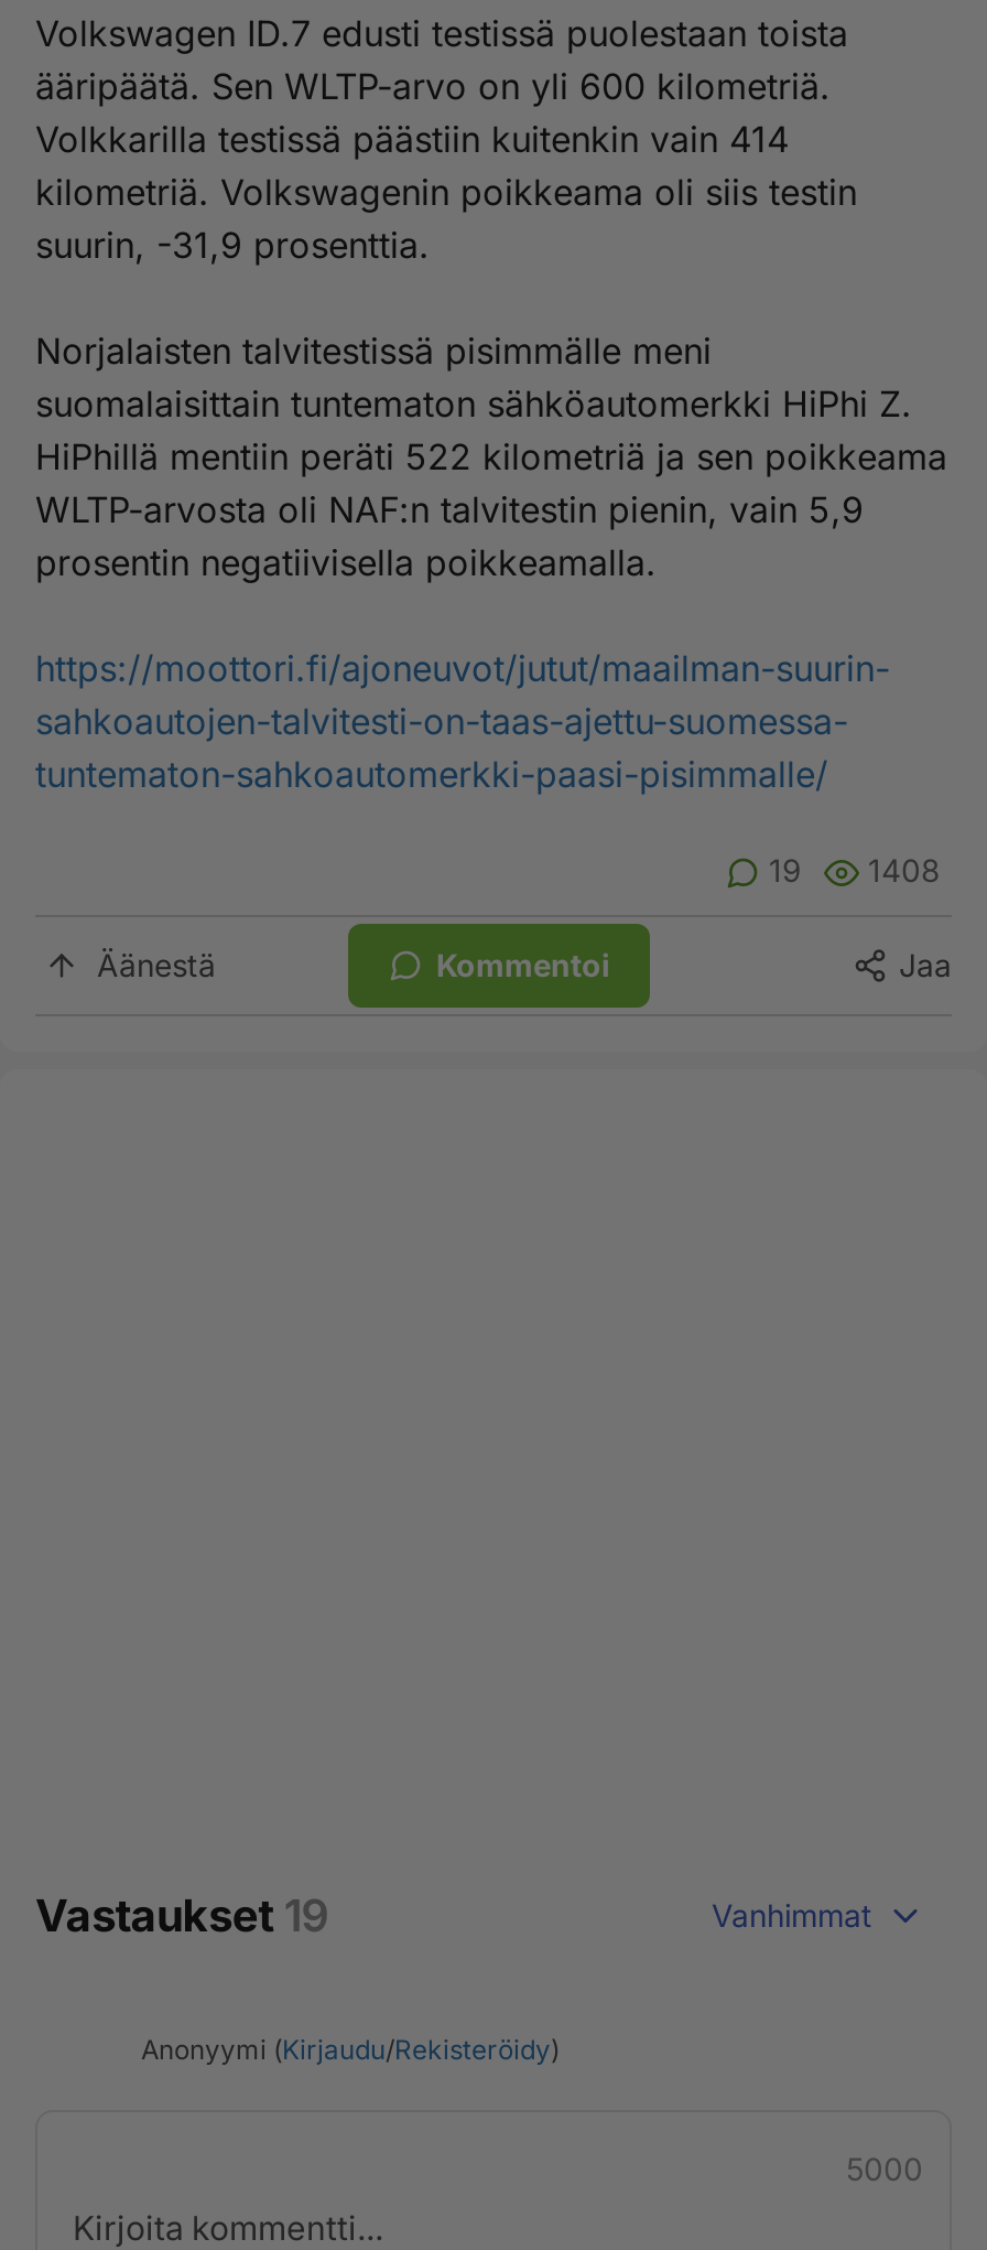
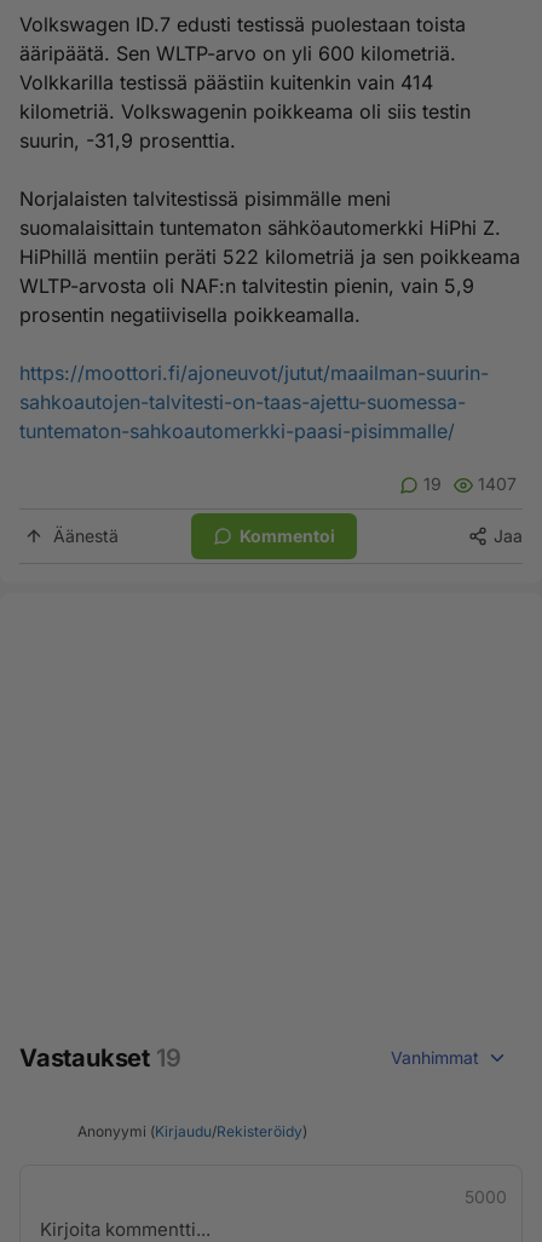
- 19 1408
+ 19 1407
